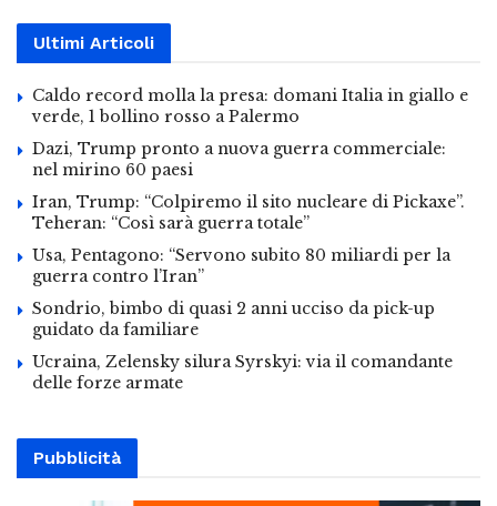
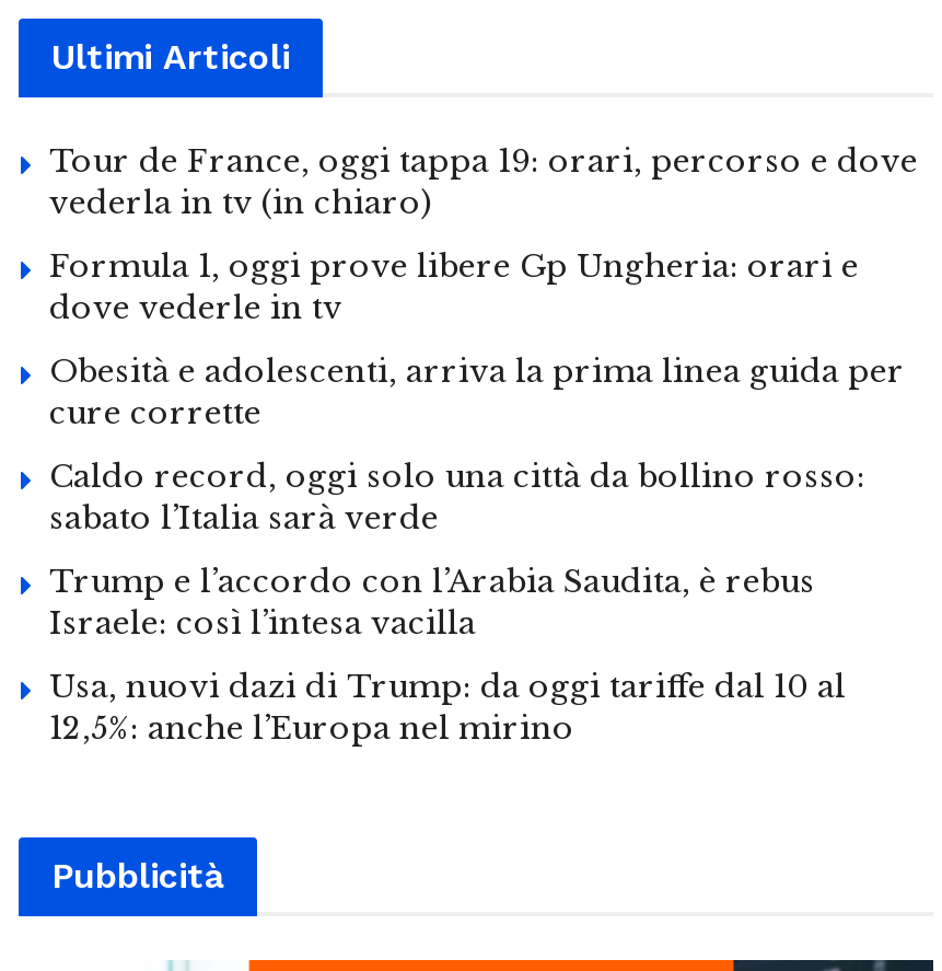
- Caldo record molla la presa: domani Italia in giallo e
- verde, 1 bollino rosso a Palermo
+ Tour de France, oggi tappa 19: orari, percorso e dove
+ vederla in tv (in chiaro)

- Dazi, Trump pronto a nuova guerra commerciale:
- nel mirino 60 paesi
+ Formula 1, oggi prove libere Gp Ungheria: orari e
+ dove vederle in tv

- Iran, Trump: “Colpiremo il sito nucleare di Pickaxe”.
- Teheran: “Così sarà guerra totale”
+ Obesità e adolescenti, arriva la prima linea guida per
+ cure corrette

- Usa, Pentagono: “Servono subito 80 miliardi per la
- guerra contro l’Iran”
+ Caldo record, oggi solo una città da bollino rosso:
+ sabato l’Italia sarà verde

- Sondrio, bimbo di quasi 2 anni ucciso da pick-up
- guidato da familiare
+ Trump e l’accordo con l’Arabia Saudita, è rebus
+ Israele: così l’intesa vacilla

- Ucraina, Zelensky silura Syrskyi: via il comandante
- delle forze armate
+ Usa, nuovi dazi di Trump: da oggi tariffe dal 10 al
+ 12,5%: anche l’Europa nel mirino
